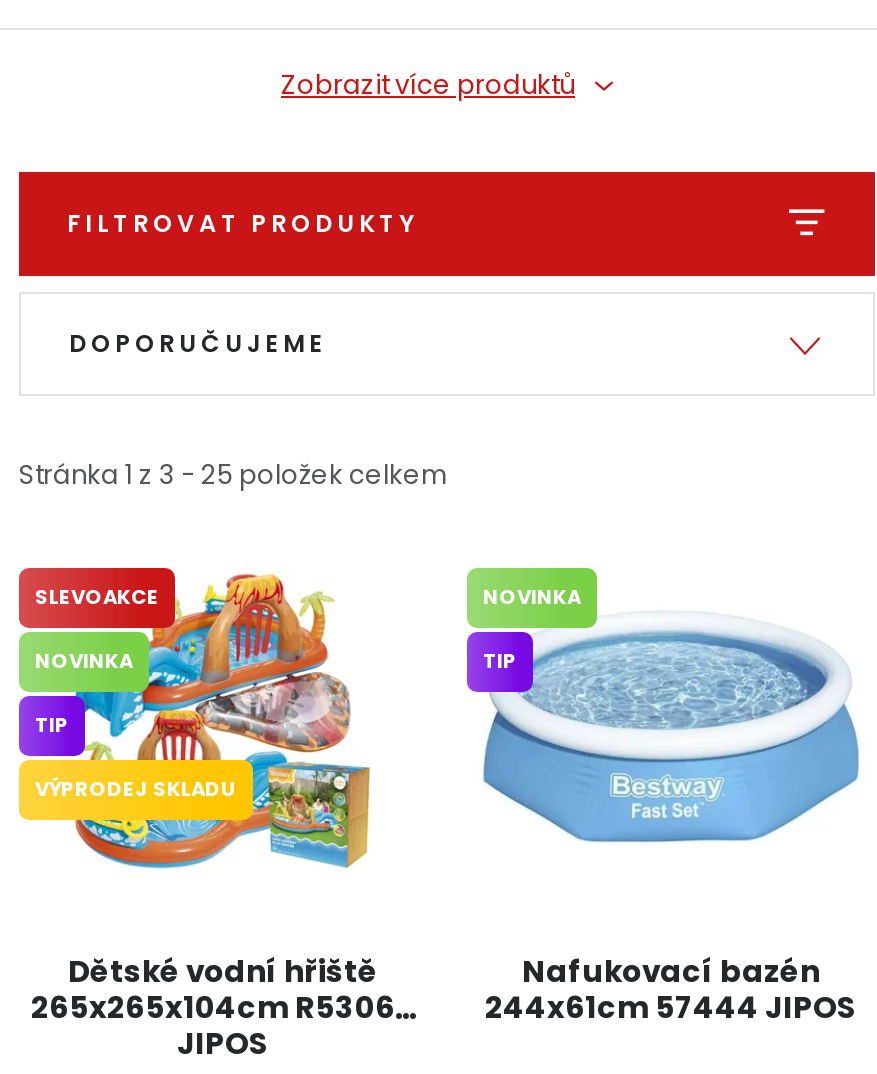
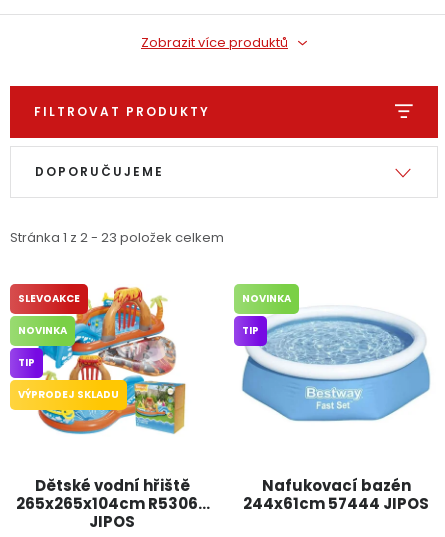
- Stránka 1 z 3 - 25 položek celkem
+ Stránka 1 z 2 - 23 položek celkem
